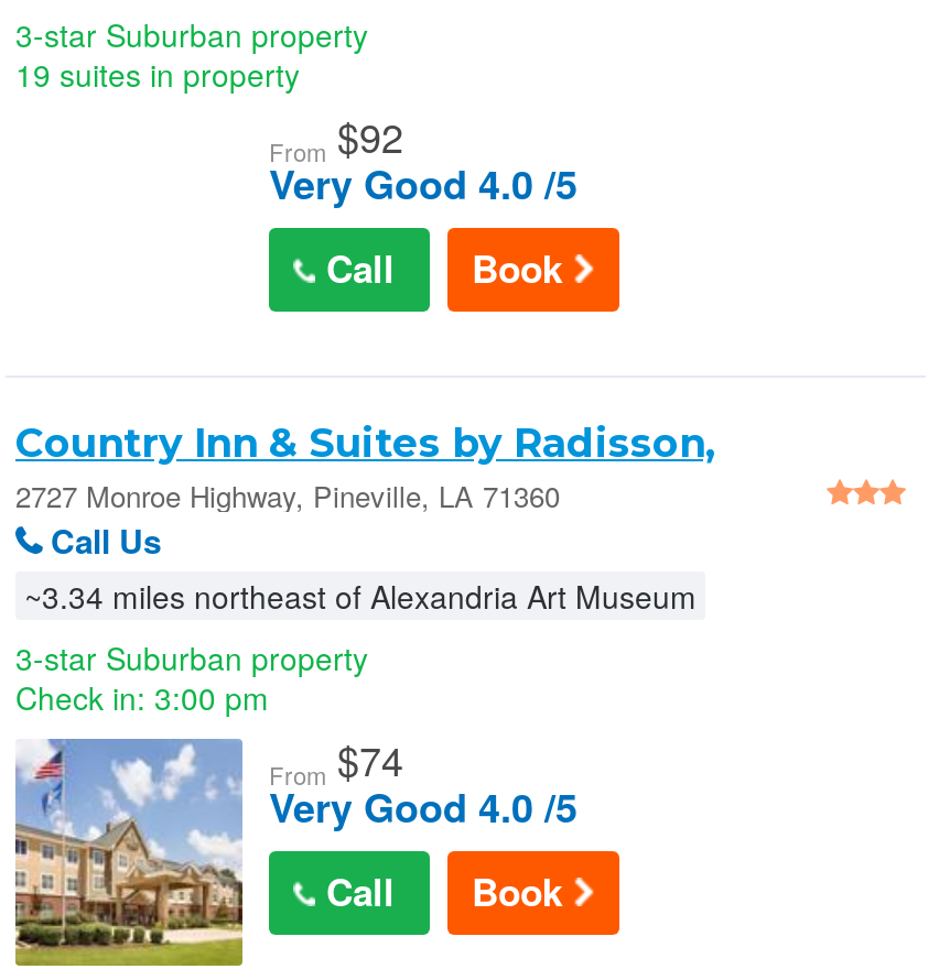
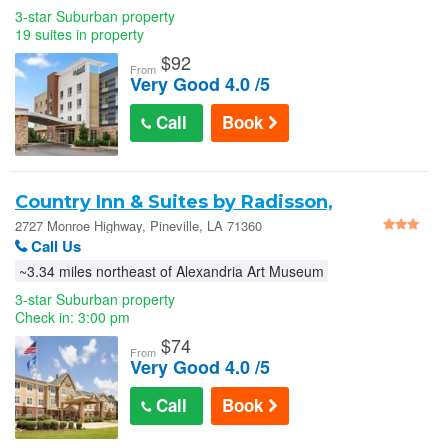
+ [image]
